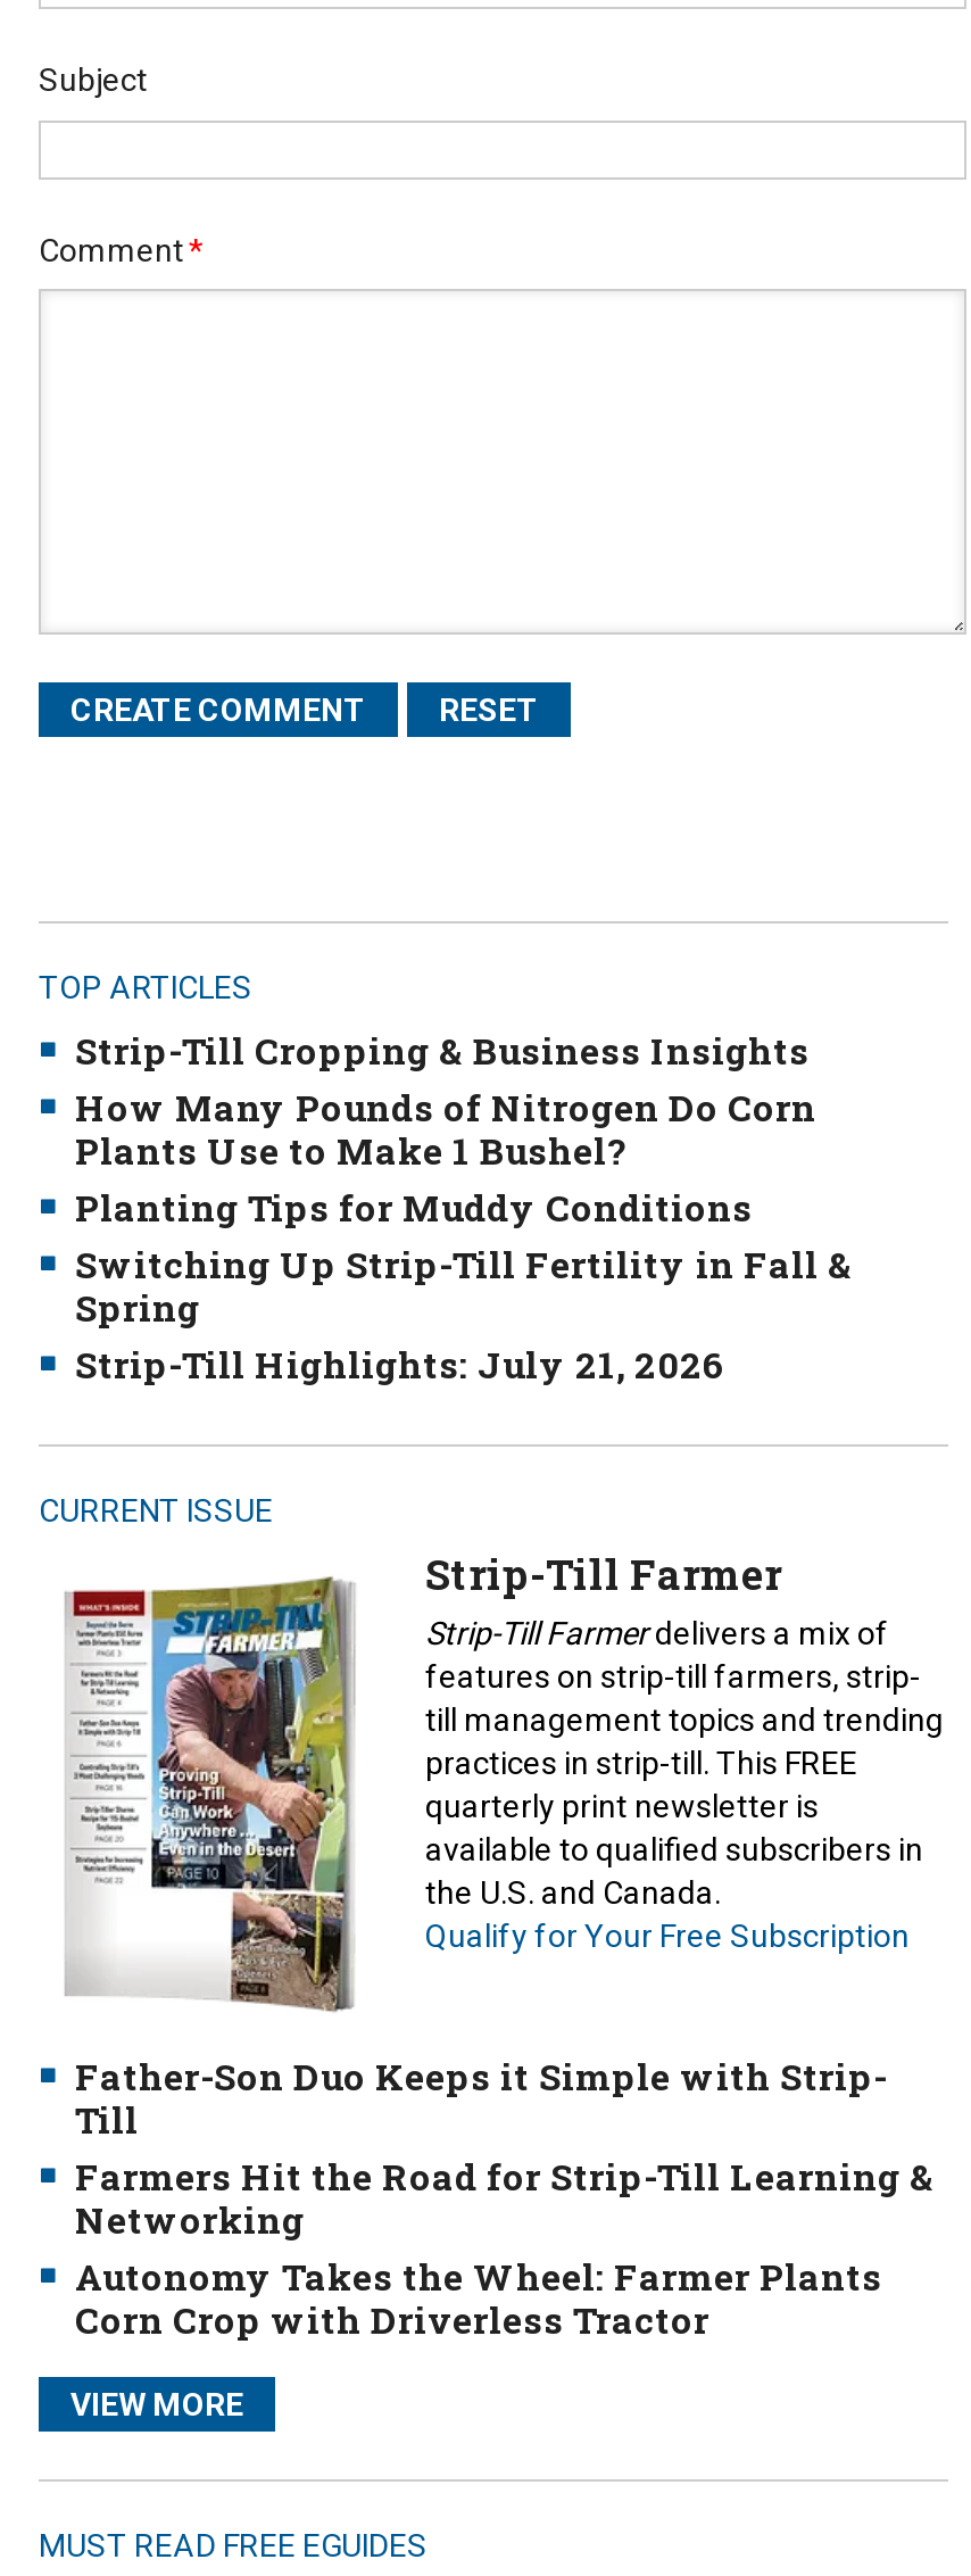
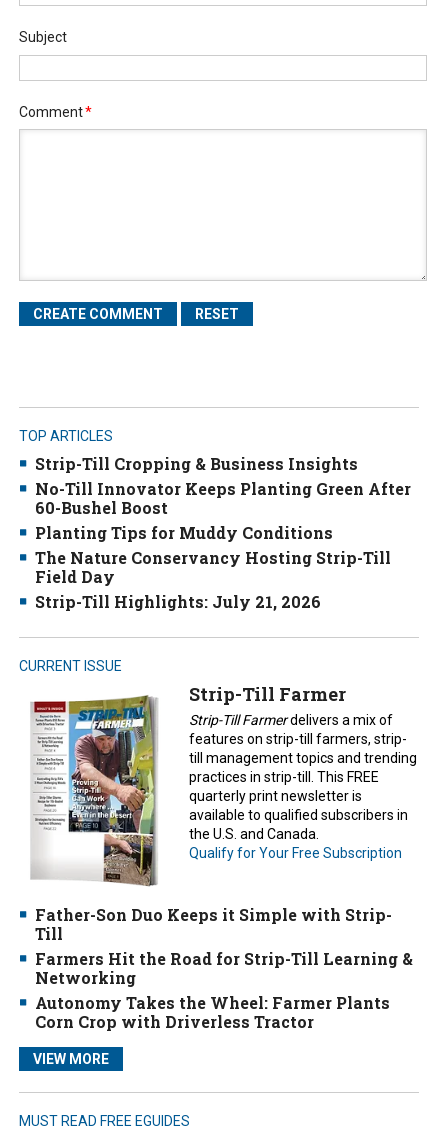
- How Many Pounds of Nitrogen Do Corn
- Plants Use to Make 1 Bushel?
+ No-Till Innovator Keeps Planting Green After
+ 60-Bushel Boost

- Switching Up Strip-Till Fertility in Fall &
- Spring
+ The Nature Conservancy Hosting Strip-Till
+ Field Day
